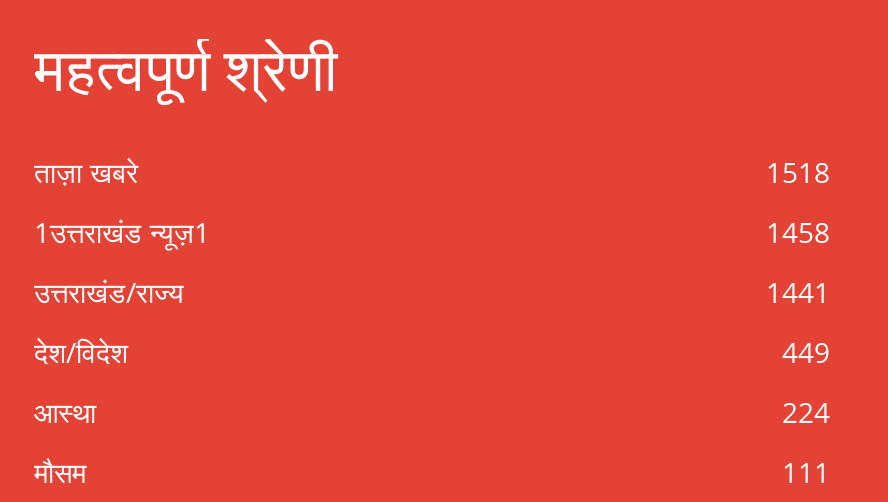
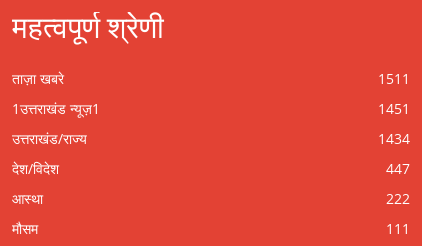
- 1518
+ 1511

- 1458
+ 1451

- 1441
+ 1434

- 449
+ 447

- 224
+ 222
